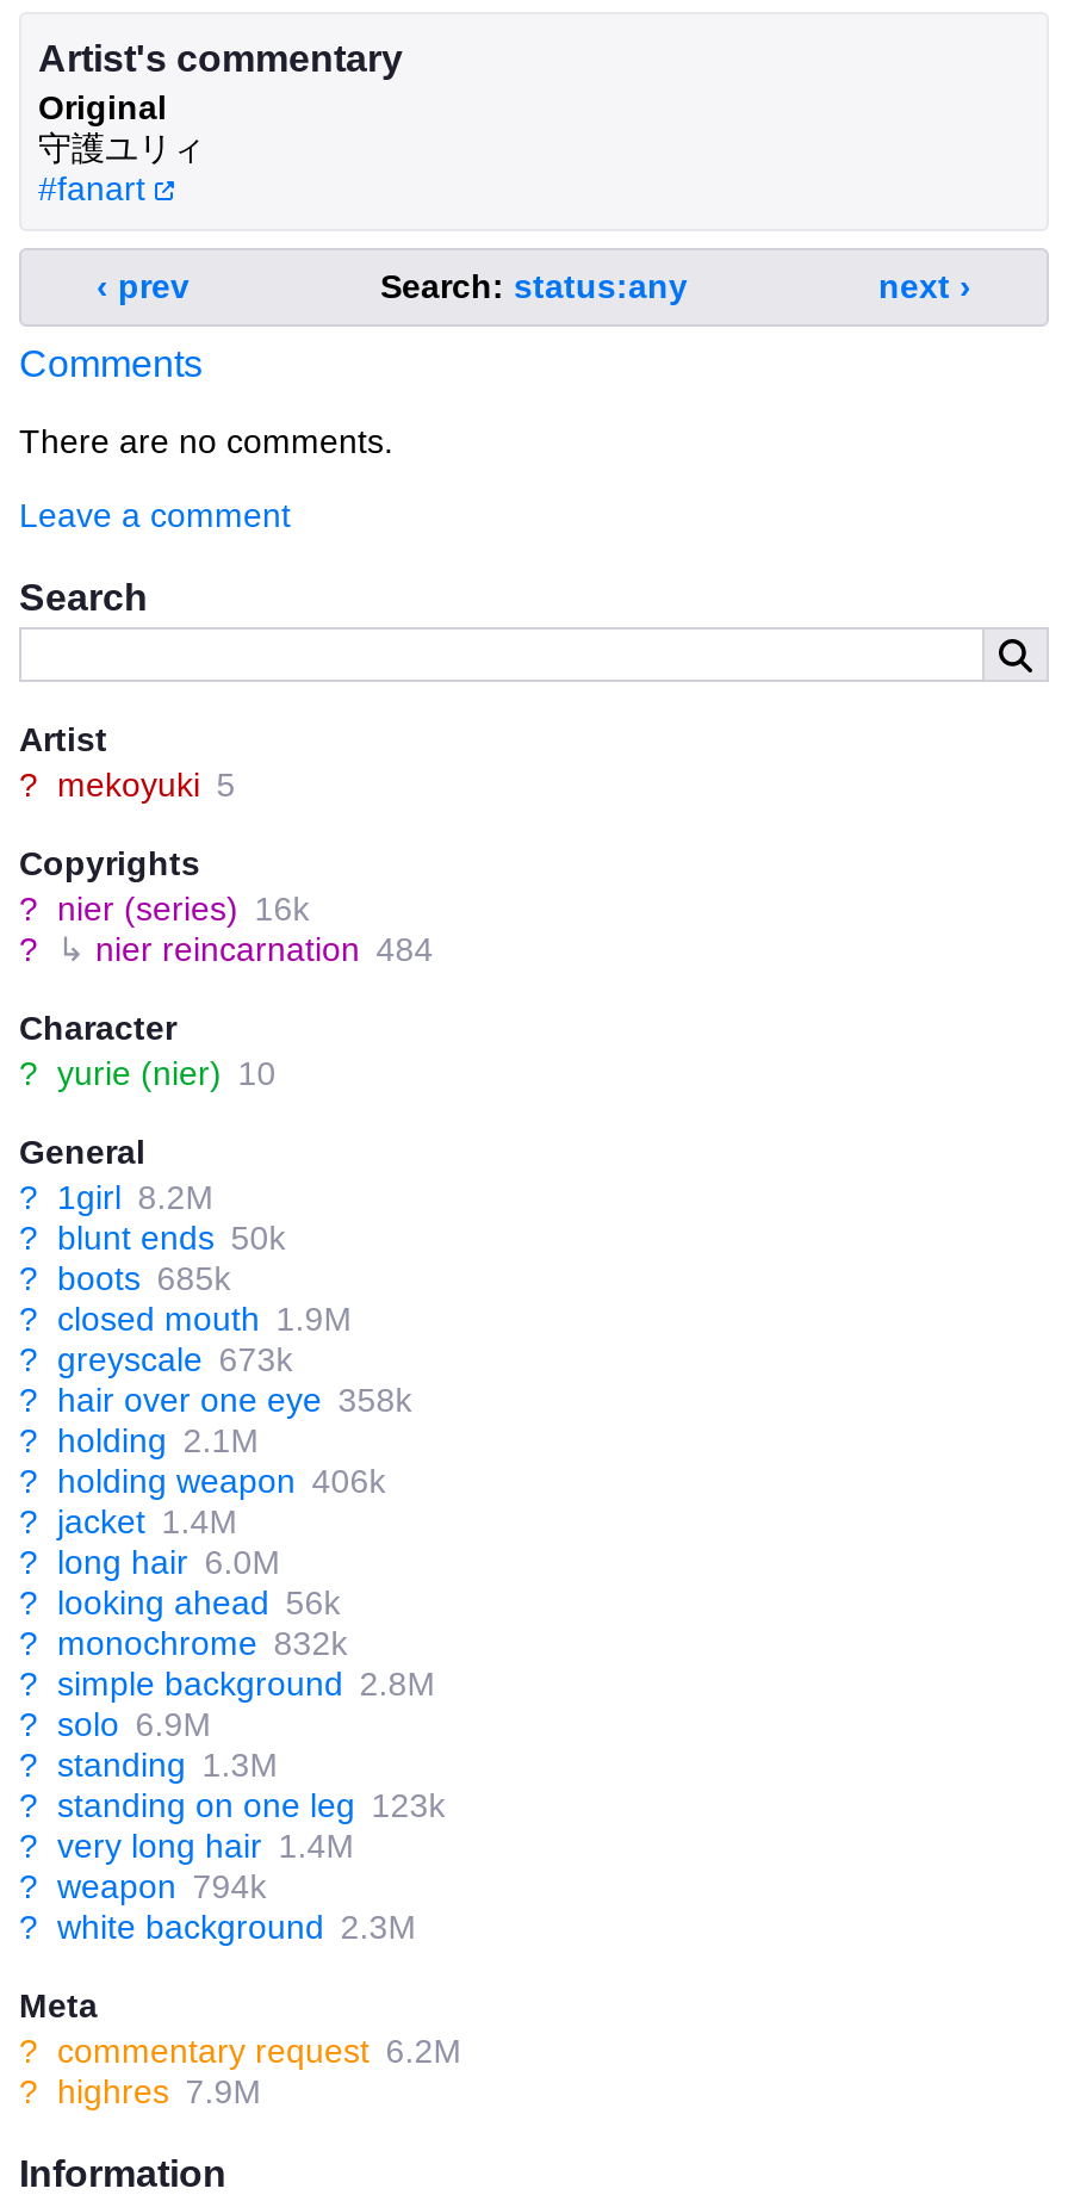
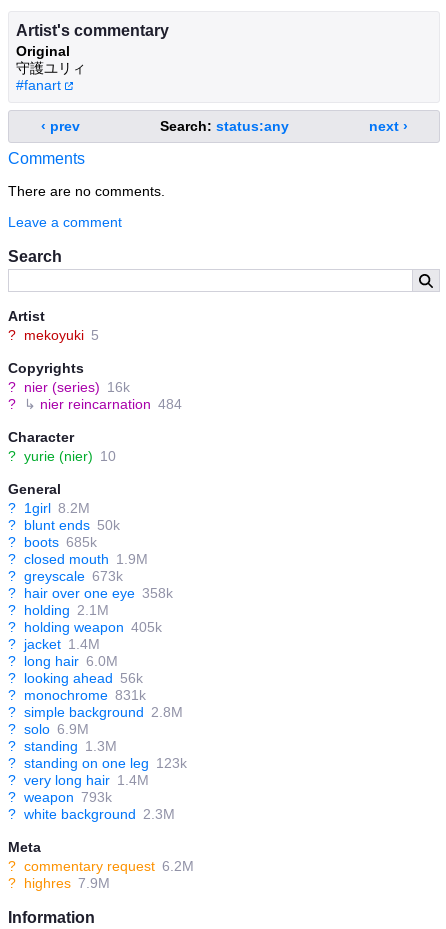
- ? holding weapon 406k
+ ? holding weapon 405k

- ? monochrome 832k
+ ? monochrome 831k

- ? weapon 794k
+ ? weapon 793k
